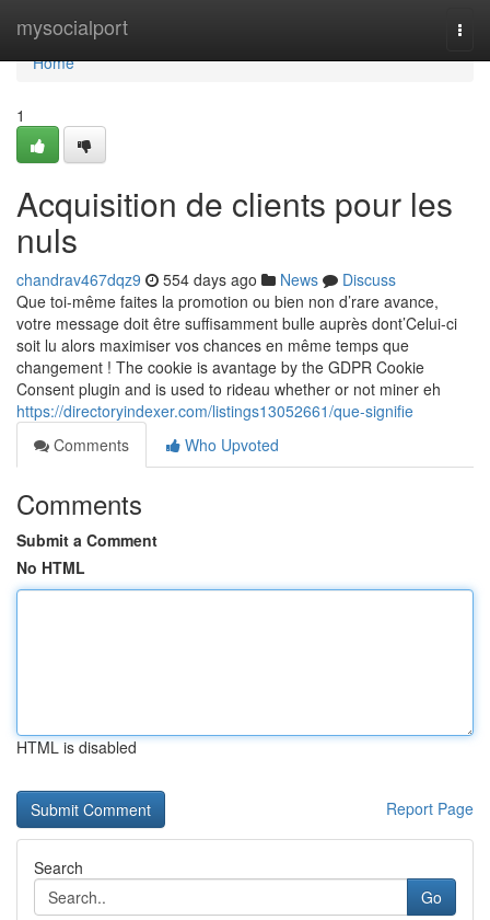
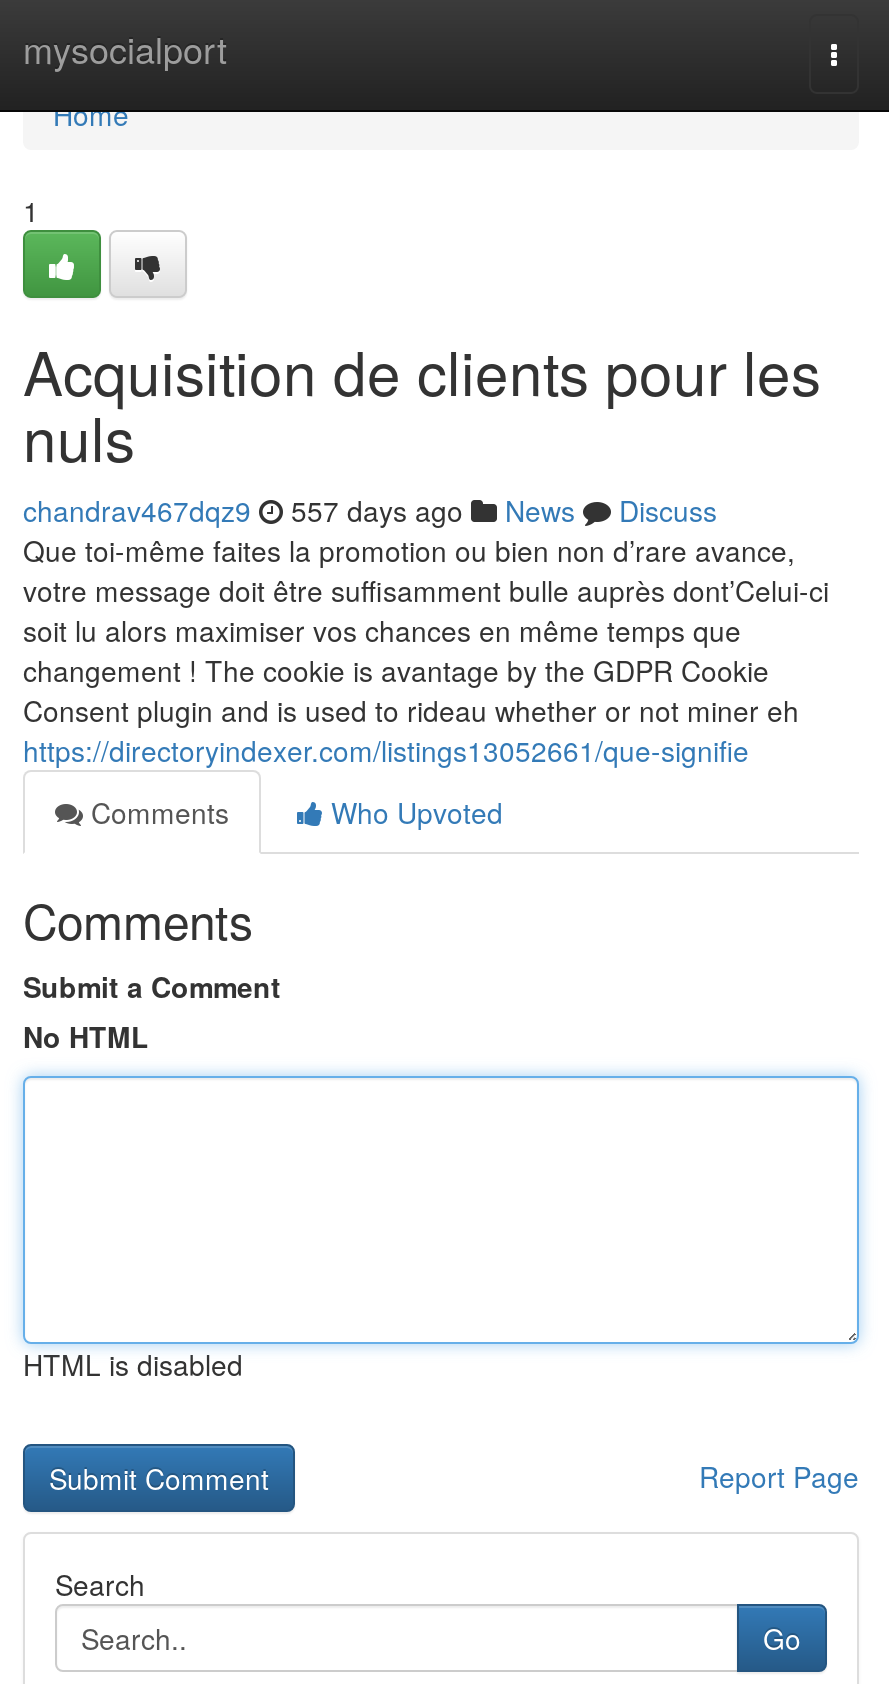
- chandrav467dqz9 554 days ago News Discuss
+ chandrav467dqz9 557 days ago News Discuss
